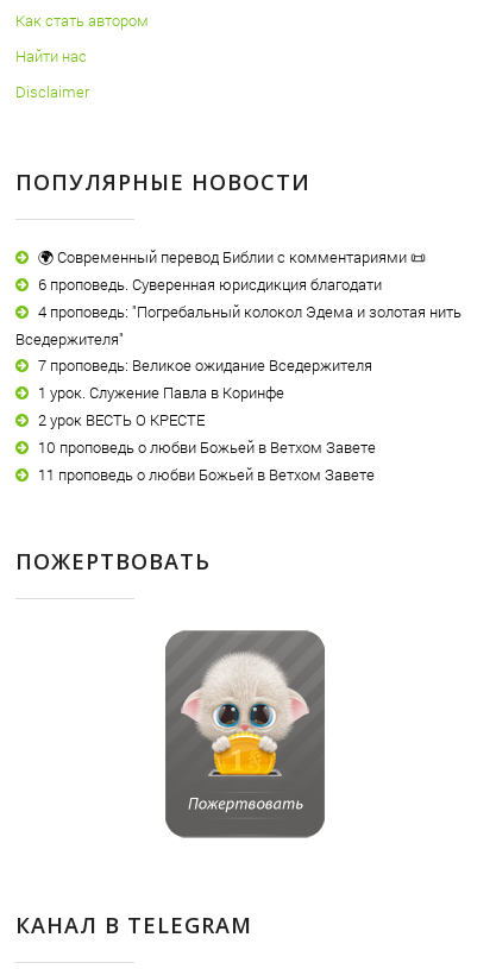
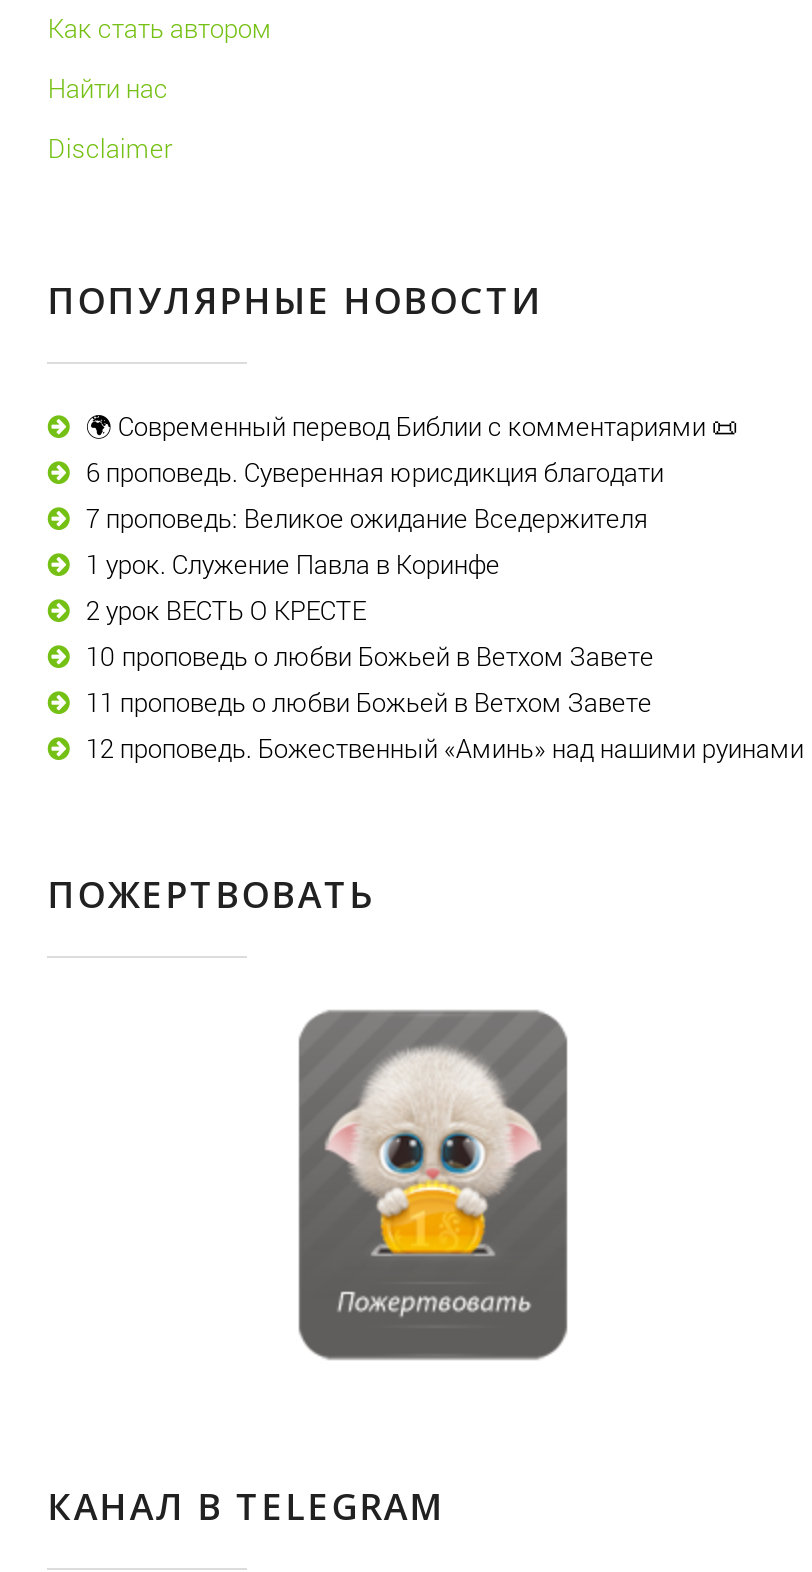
- 4 проповедь: "Погребальный колокол Эдема и золотая нить
- Вседержителя"

moved up: 7 проповедь: Великое ожидание Вседержителя | 1 урок. Служение Павла в Коринфе | 2 урок ВЕСТЬ О КРЕСТЕ | 10 проповедь о любви Божьей в Ветхом Завете | 11 проповедь о любви Божьей в Ветхом Завете

+ 12 проповедь. Божественный «Аминь» над нашими руинами
